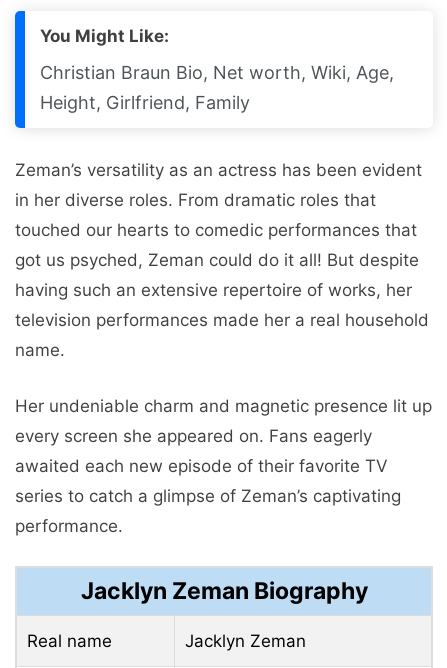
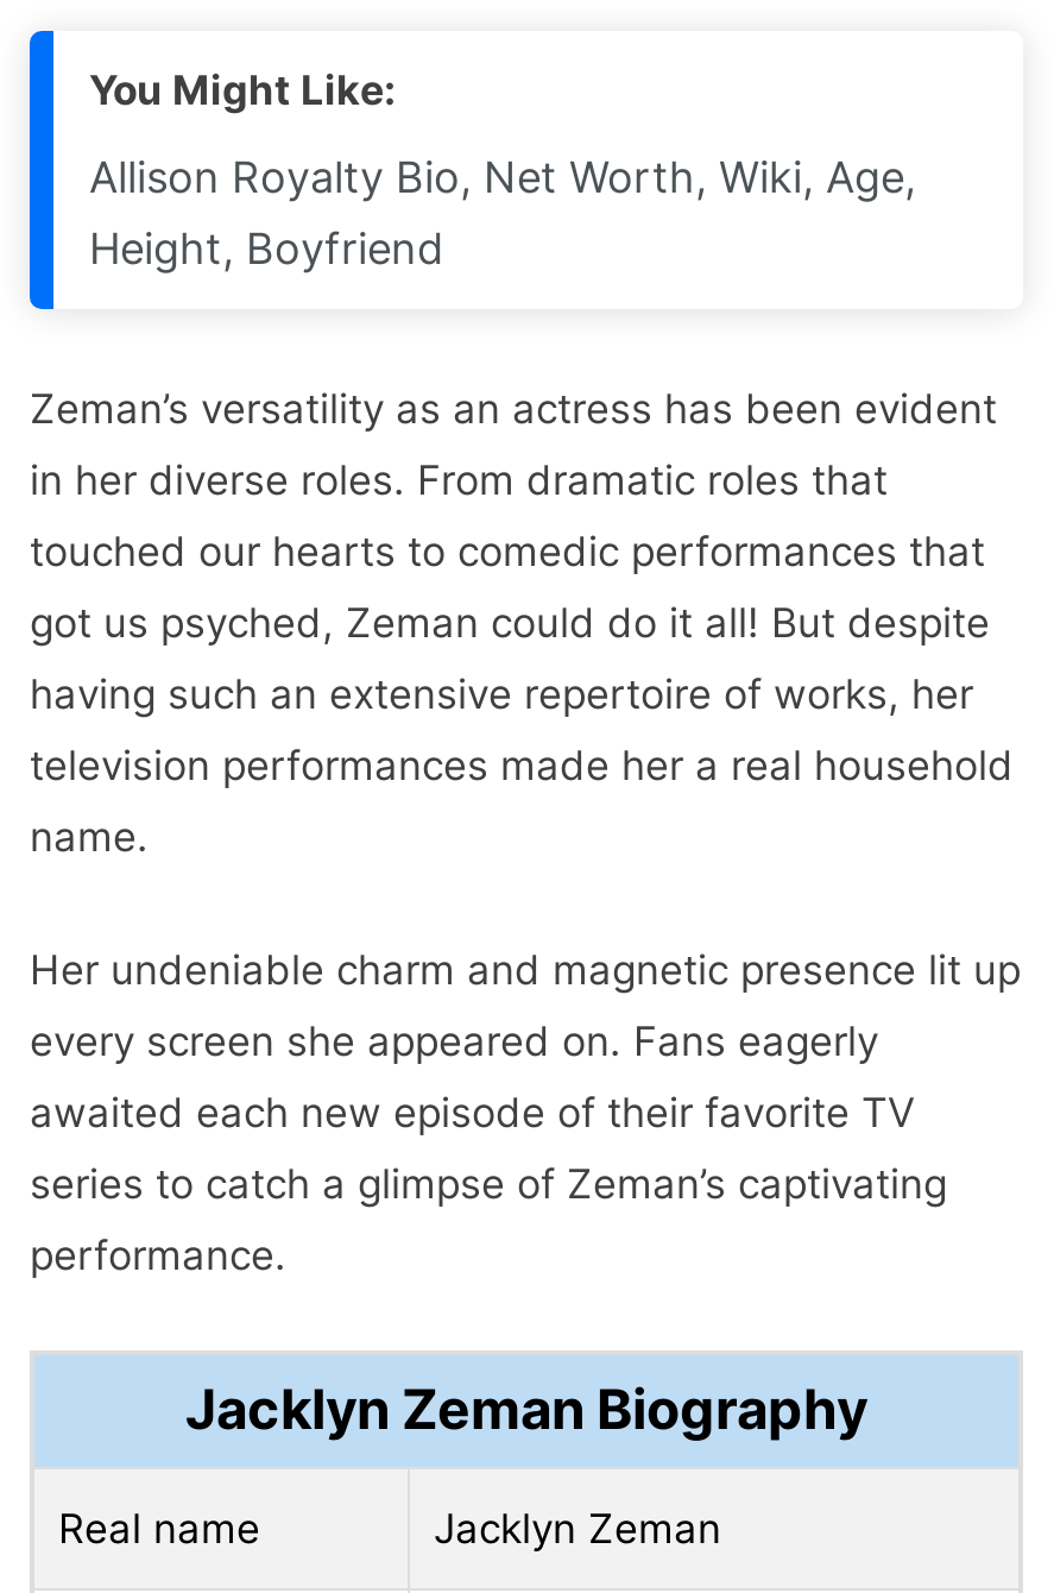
- Christian Braun Bio, Net worth, Wiki, Age,
- Height, Girlfriend, Family
+ Allison Royalty Bio, Net Worth, Wiki, Age,
+ Height, Boyfriend
